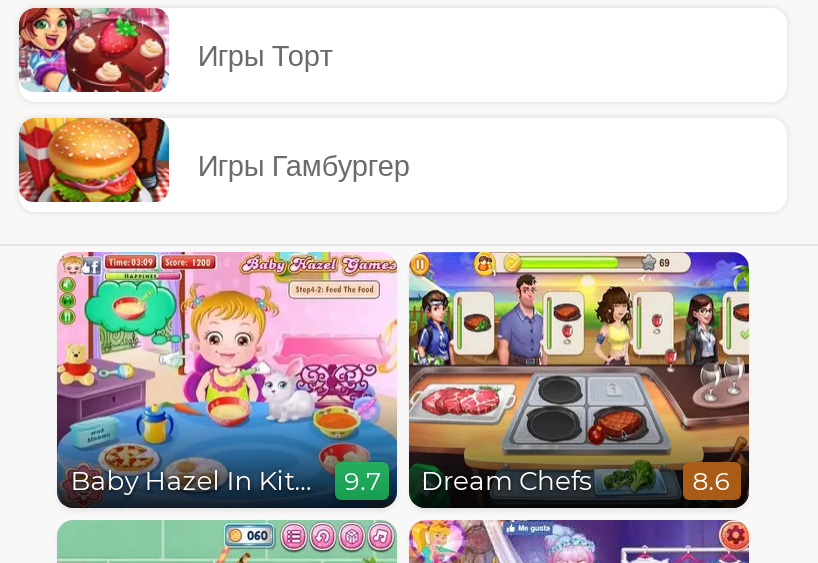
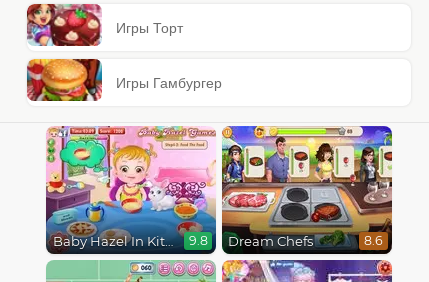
- 9.7
+ 9.8
